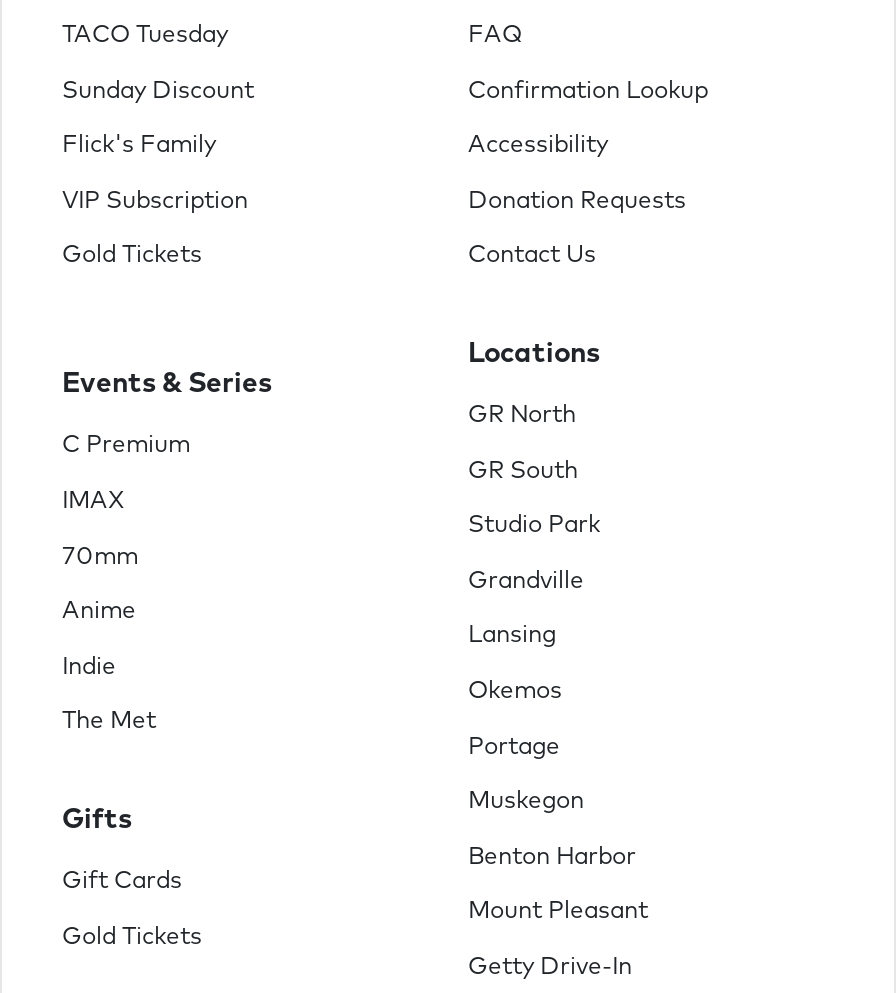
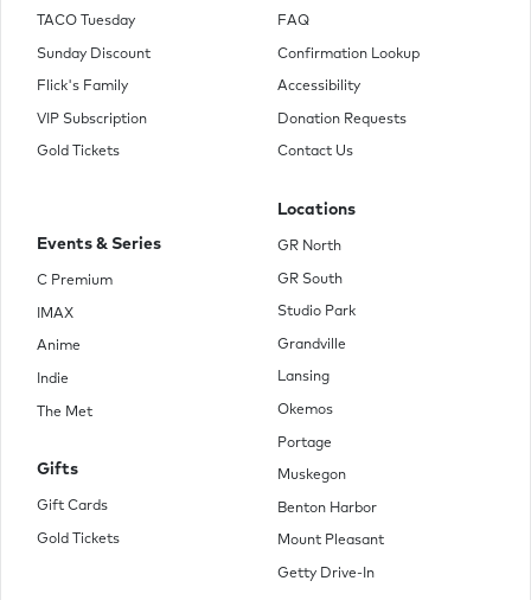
- 70mm
